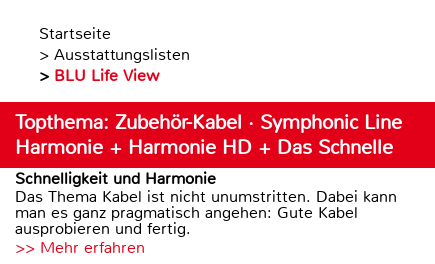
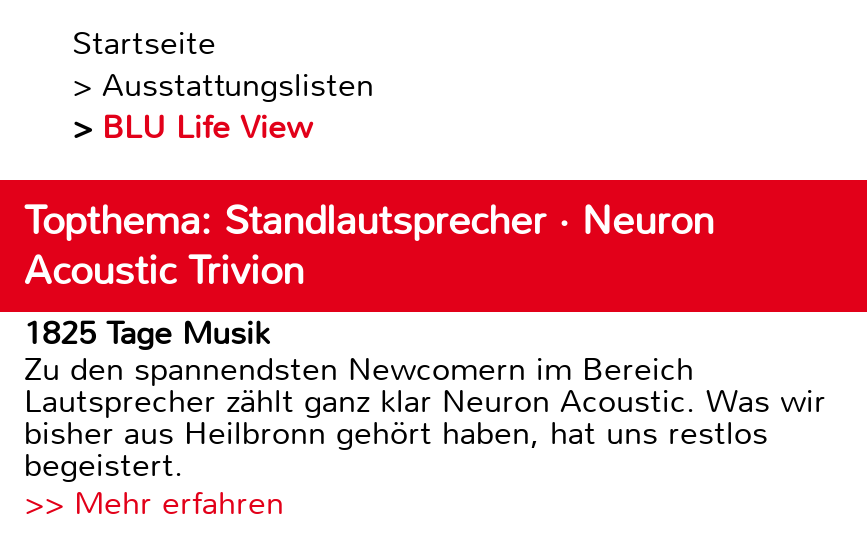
- Topthema: Zubehör-Kabel · Symphonic Line
- Harmonie + Harmonie HD + Das Schnelle
- Schnelligkeit und Harmonie
- Das Thema Kabel ist nicht unumstritten. Dabei kann
- man es ganz pragmatisch angehen: Gute Kabel
- ausprobieren und fertig.
+ Topthema: Standlautsprecher · Neuron
+ Acoustic Trivion
+ 1825 Tage Musik
+ Zu den spannendsten Newcomern im Bereich
+ Lautsprecher zählt ganz klar Neuron Acoustic. Was wir
+ bisher aus Heilbronn gehört haben, hat uns restlos
+ begeistert.
